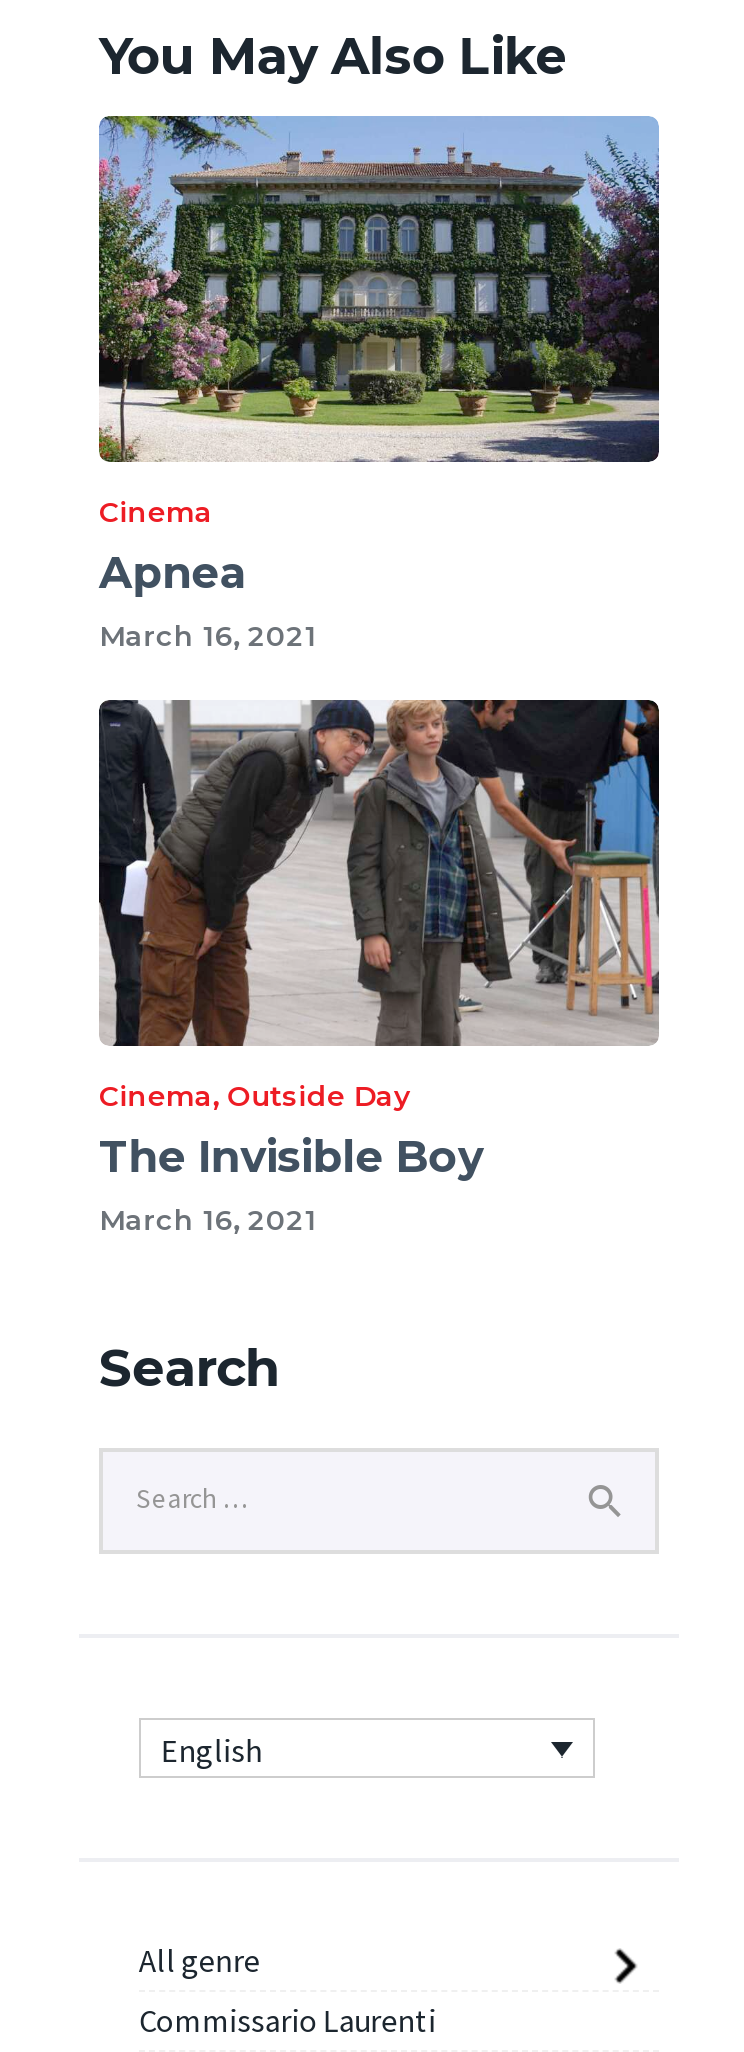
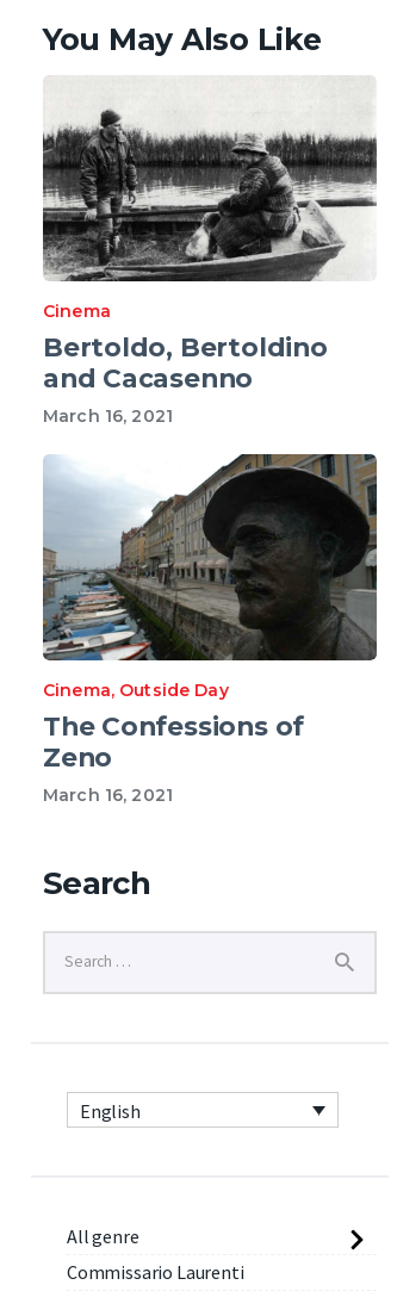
- [image]
+ [image]

- Apnea
+ Bertoldo, Bertoldino
+ and Cacasenno

- [image]
+ [image]

- The Invisible Boy
+ The Confessions of
+ Zeno
